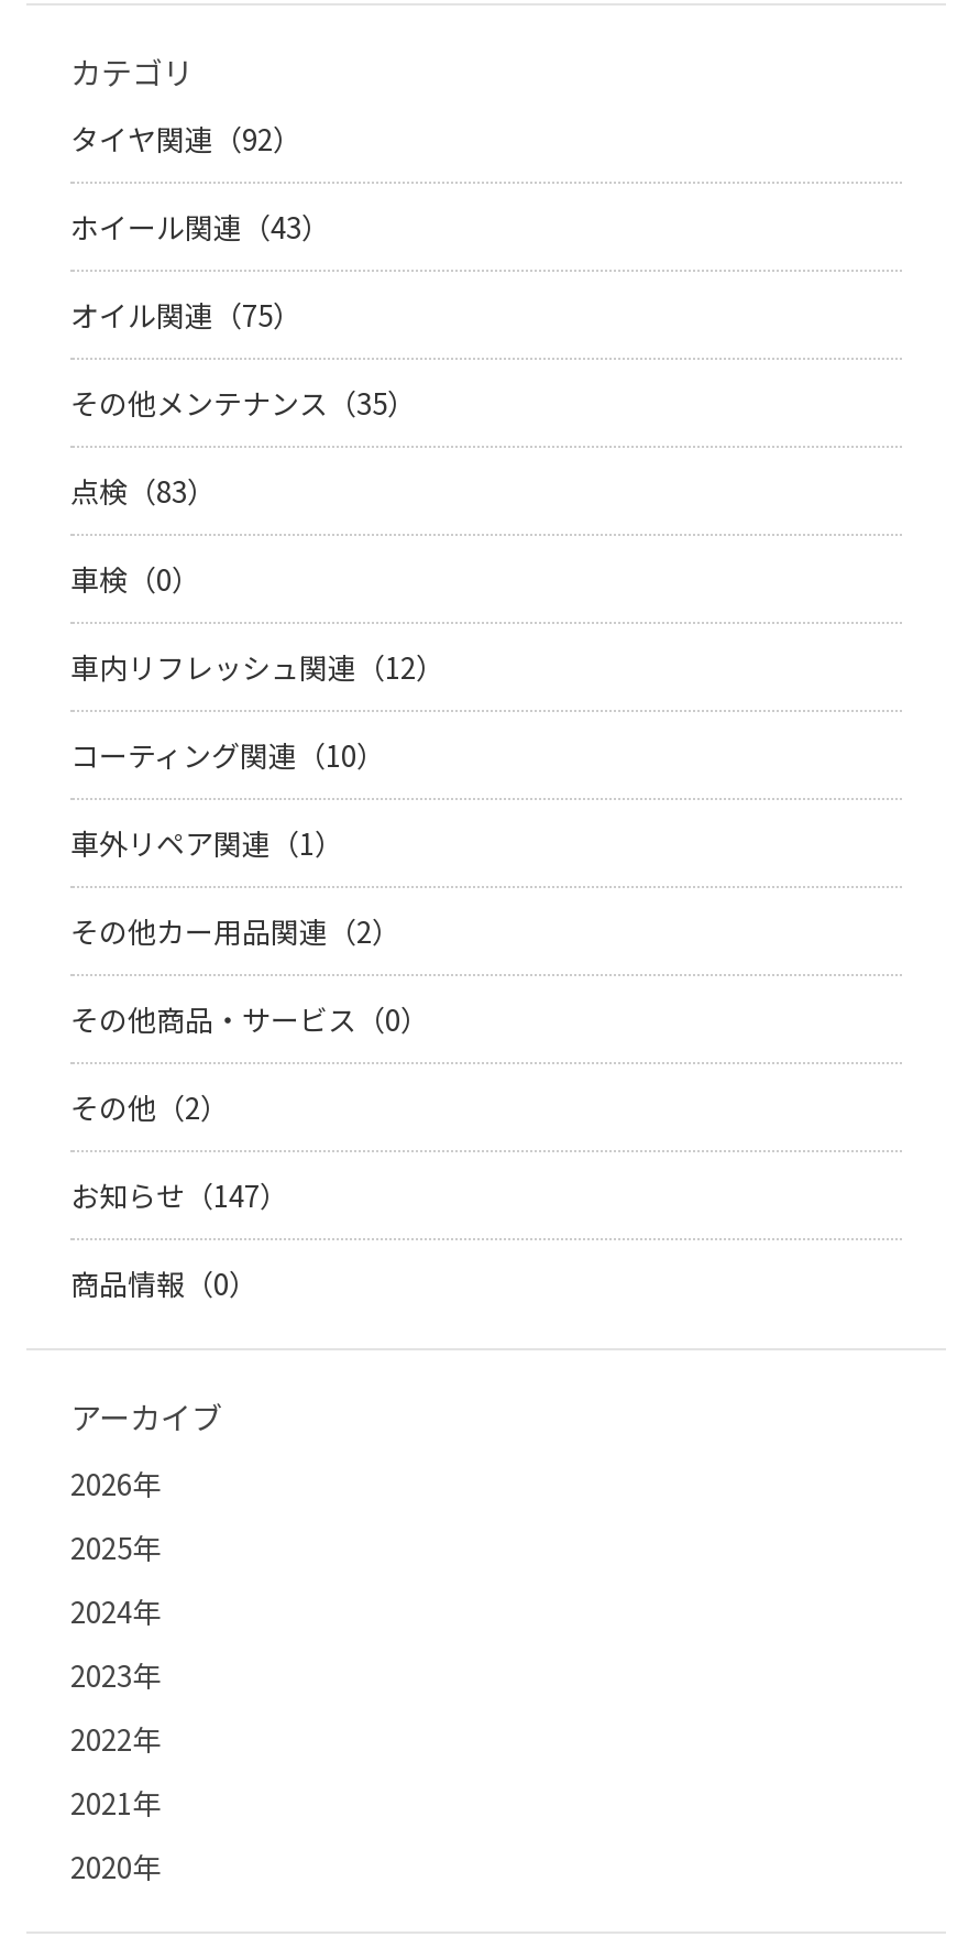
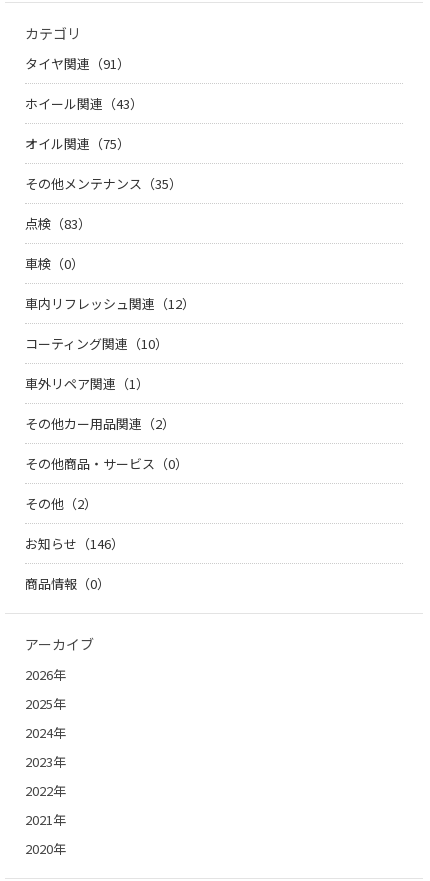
- タイヤ関連（92）
+ タイヤ関連（91）

- お知らせ（147）
+ お知らせ（146）
